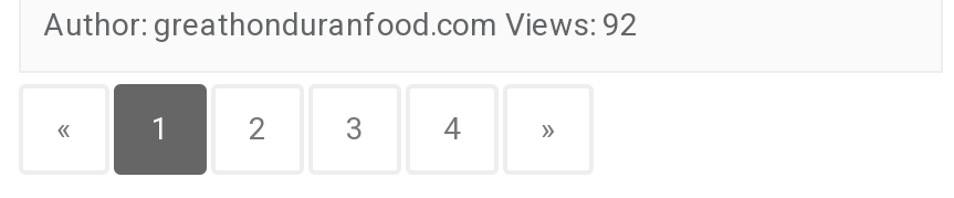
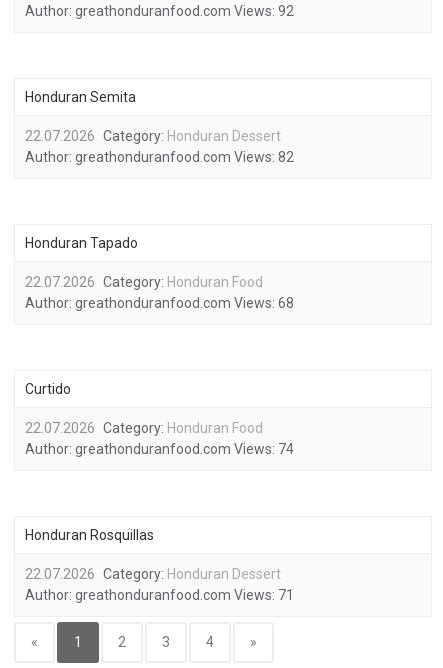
+ Honduran Semita
+ 22.07.2026 Category: Honduran Dessert
+ Author: greathonduranfood.com Views: 82

+ Honduran Tapado
+ 22.07.2026 Category: Honduran Food
+ Author: greathonduranfood.com Views: 68

+ Curtido
+ 22.07.2026 Category: Honduran Food
+ Author: greathonduranfood.com Views: 74

+ Honduran Rosquillas
+ 22.07.2026 Category: Honduran Dessert
+ Author: greathonduranfood.com Views: 71
